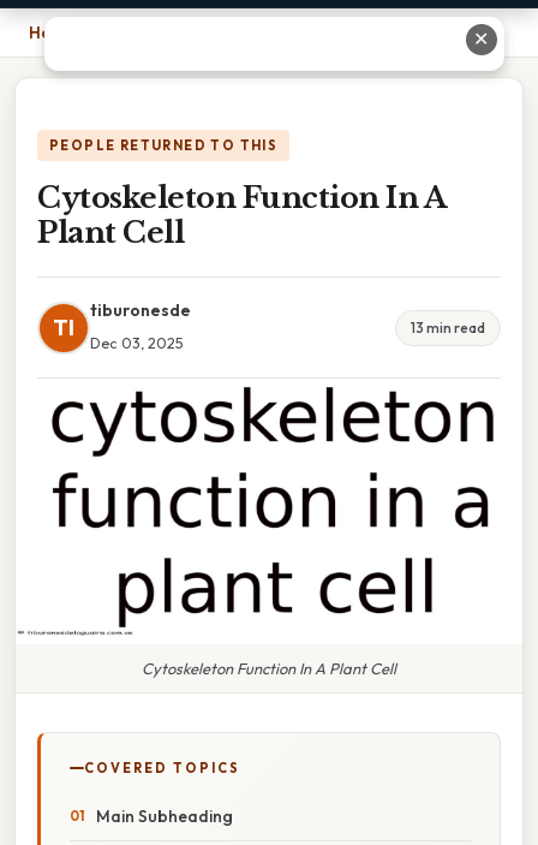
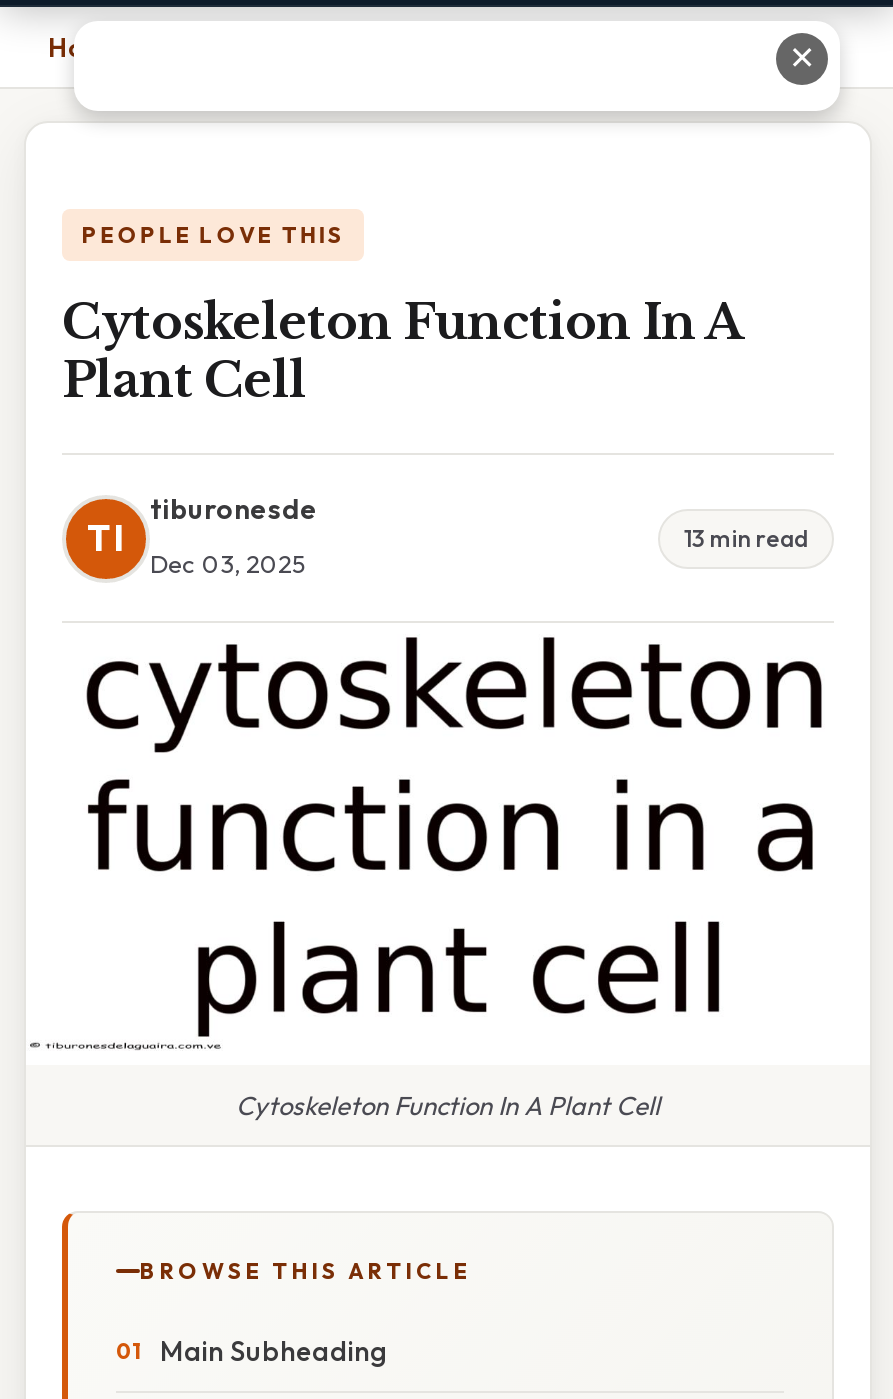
- PEOPLE RETURNED TO THIS
+ PEOPLE LOVE THIS

- COVERED TOPICS
+ BROWSE THIS ARTICLE
